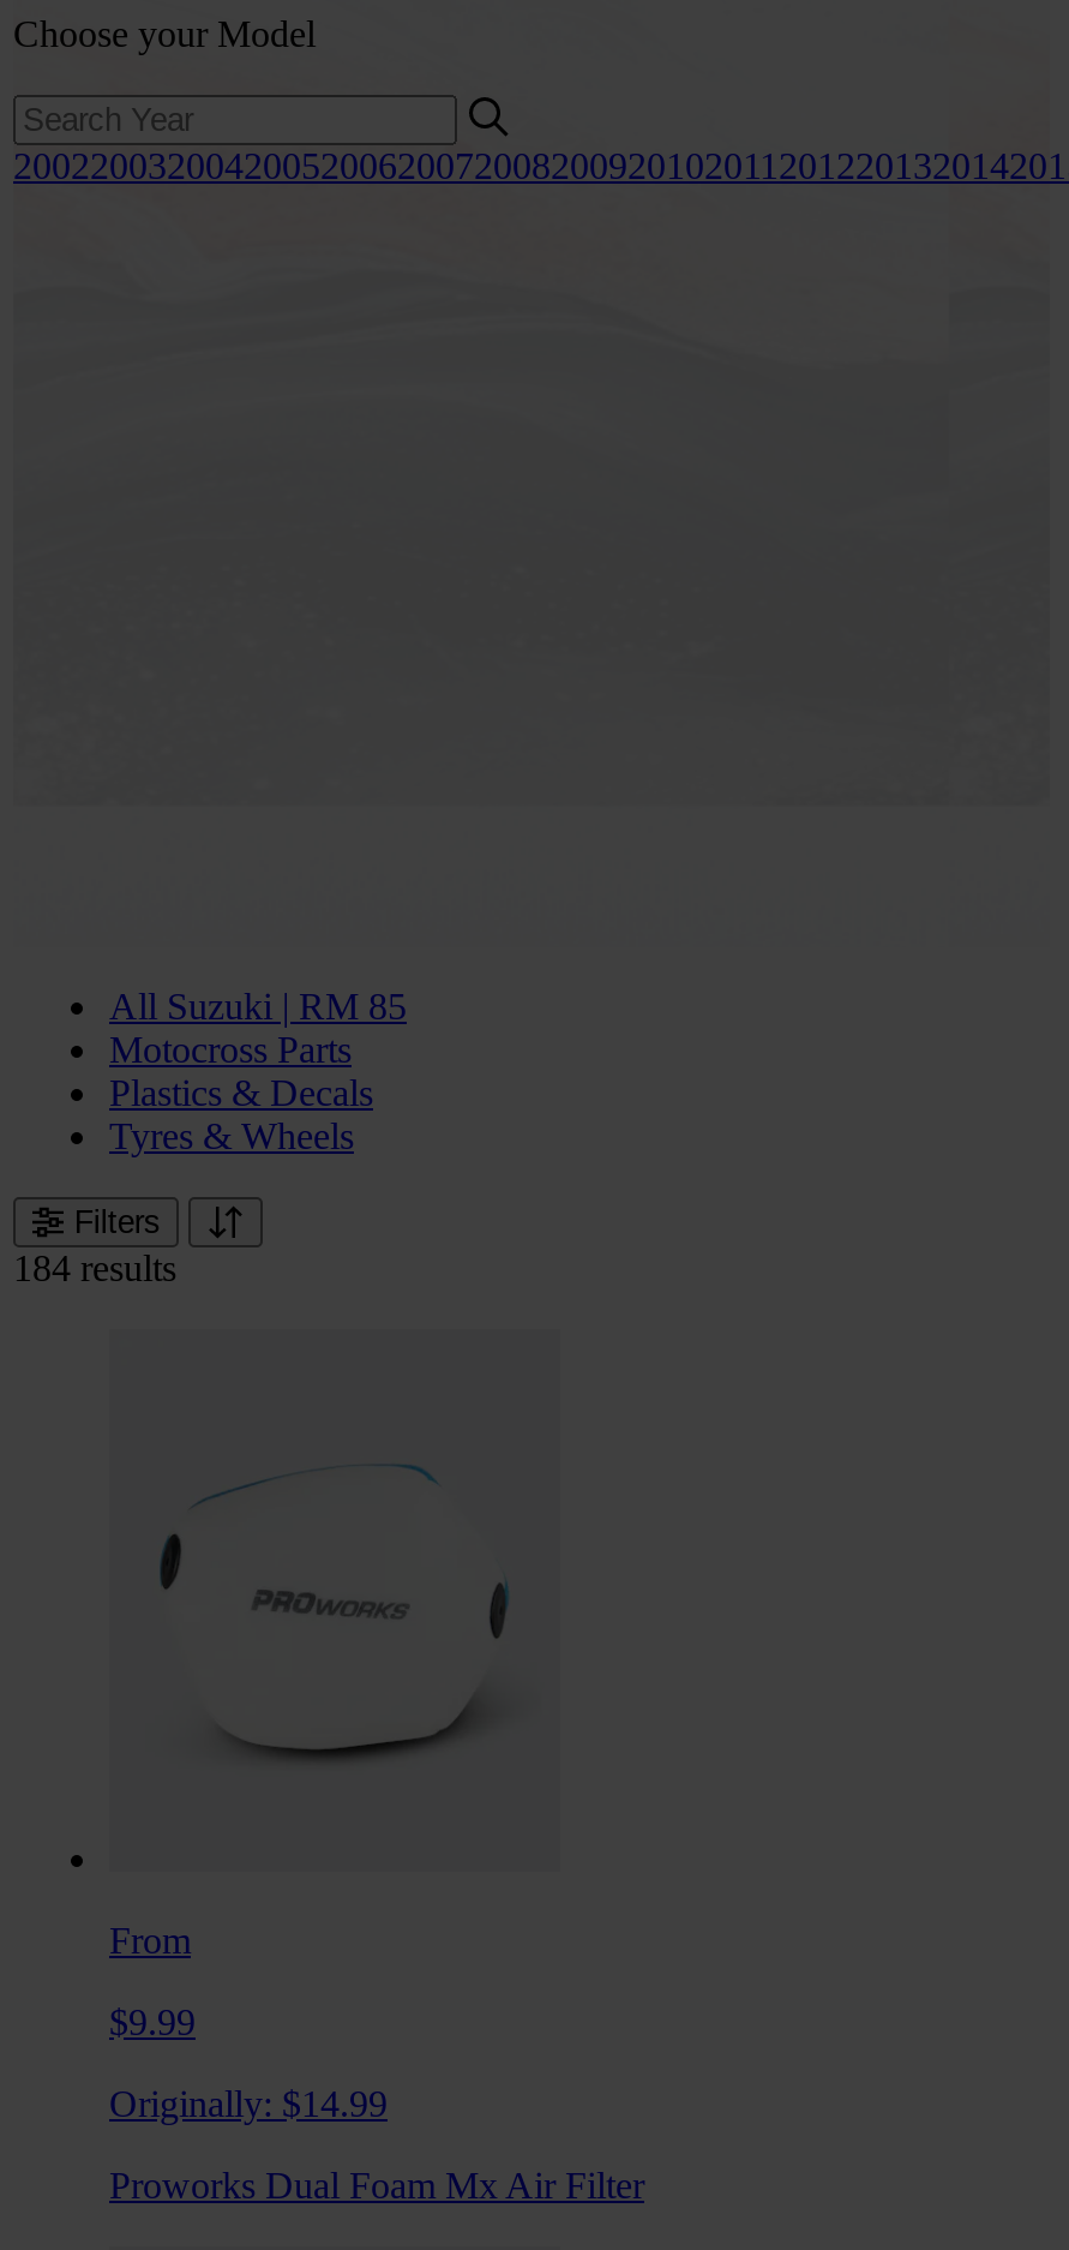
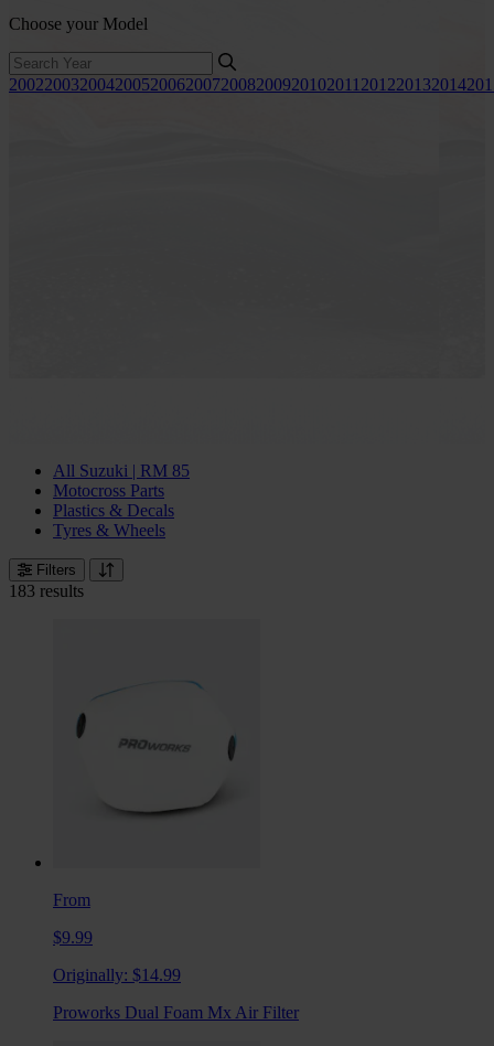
- 184 results
+ 183 results
